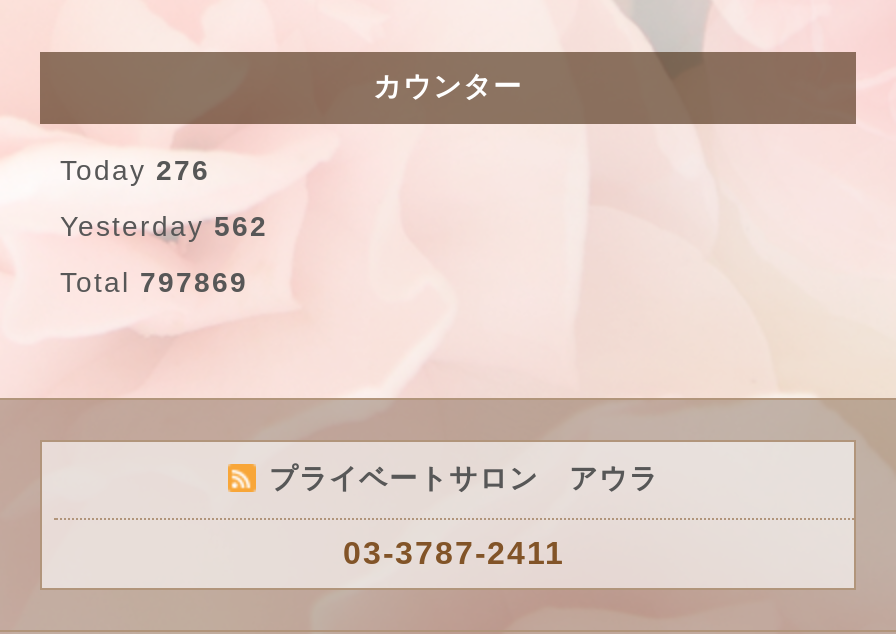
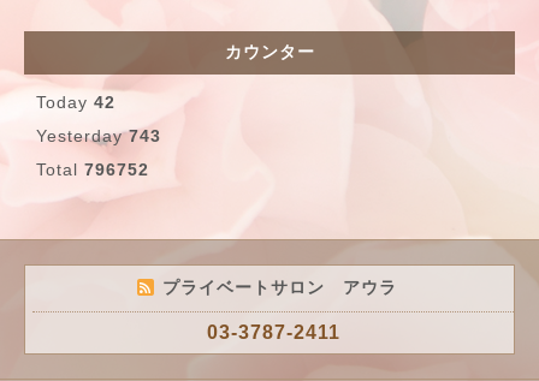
- Today 276
+ Today 42

- Yesterday 562
+ Yesterday 743

- Total 797869
+ Total 796752
